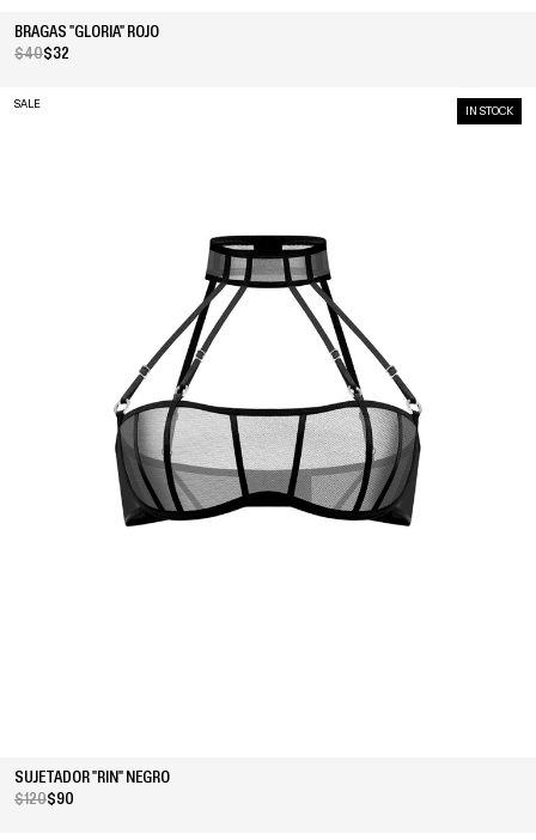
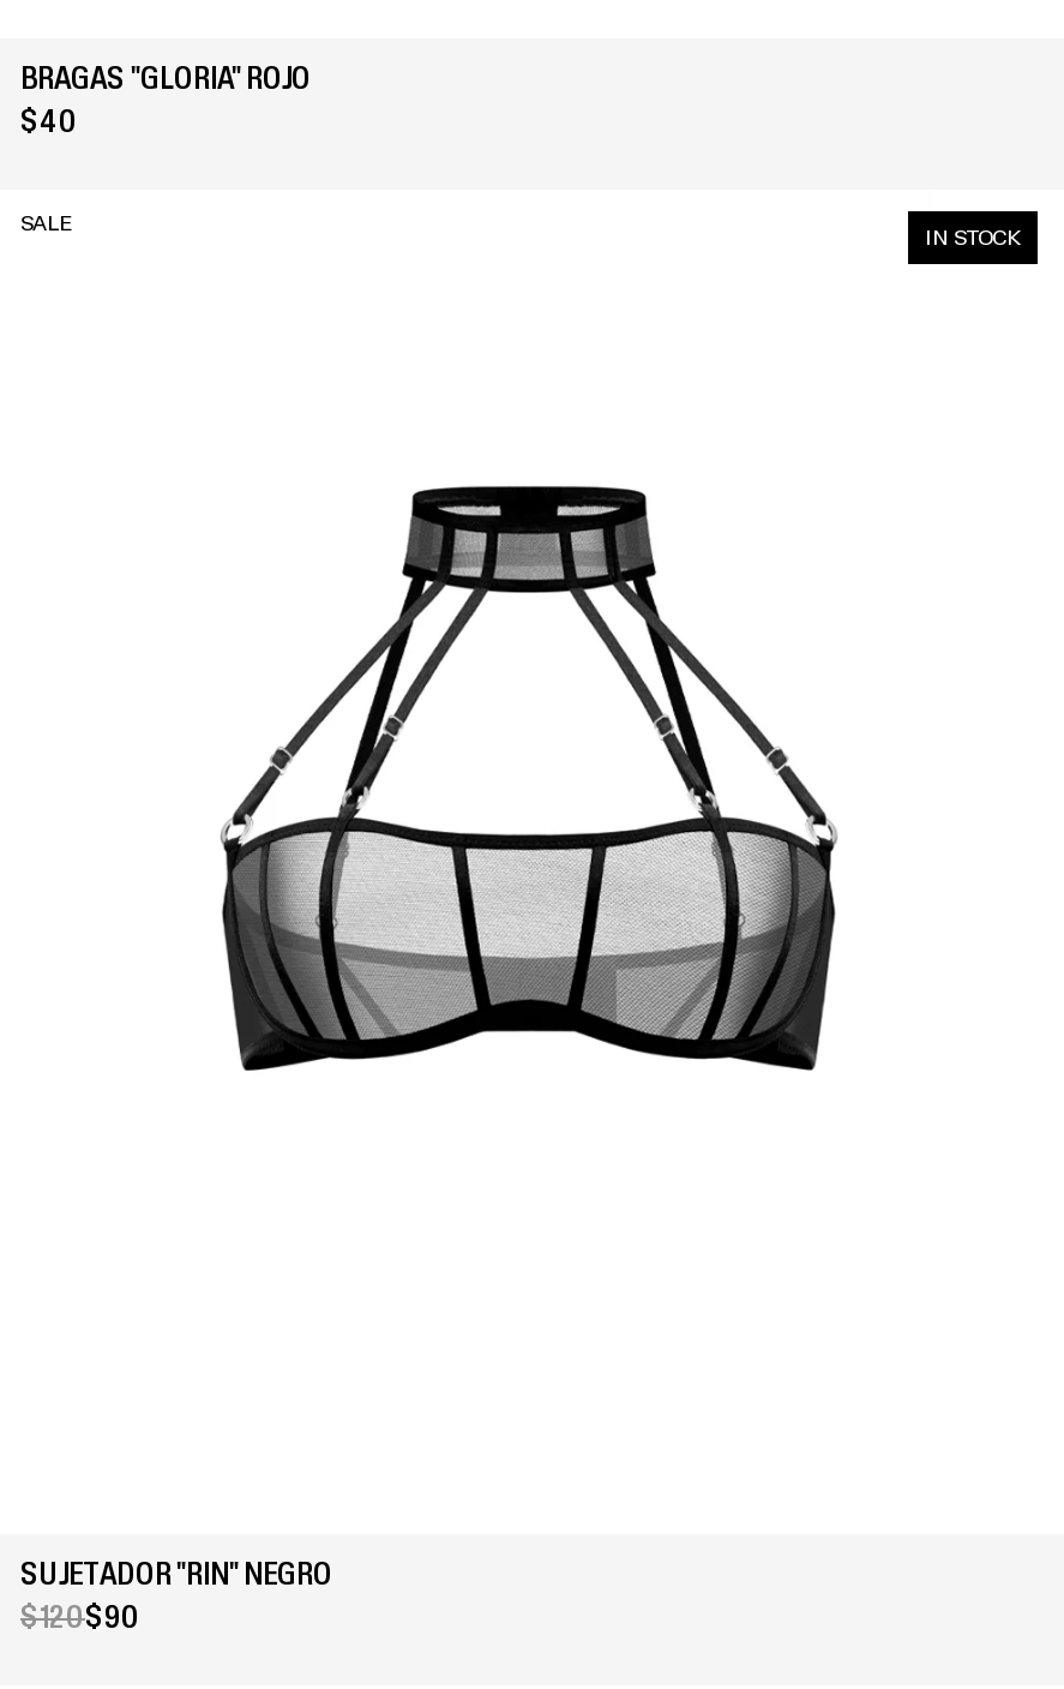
- $40$32
+ $40
